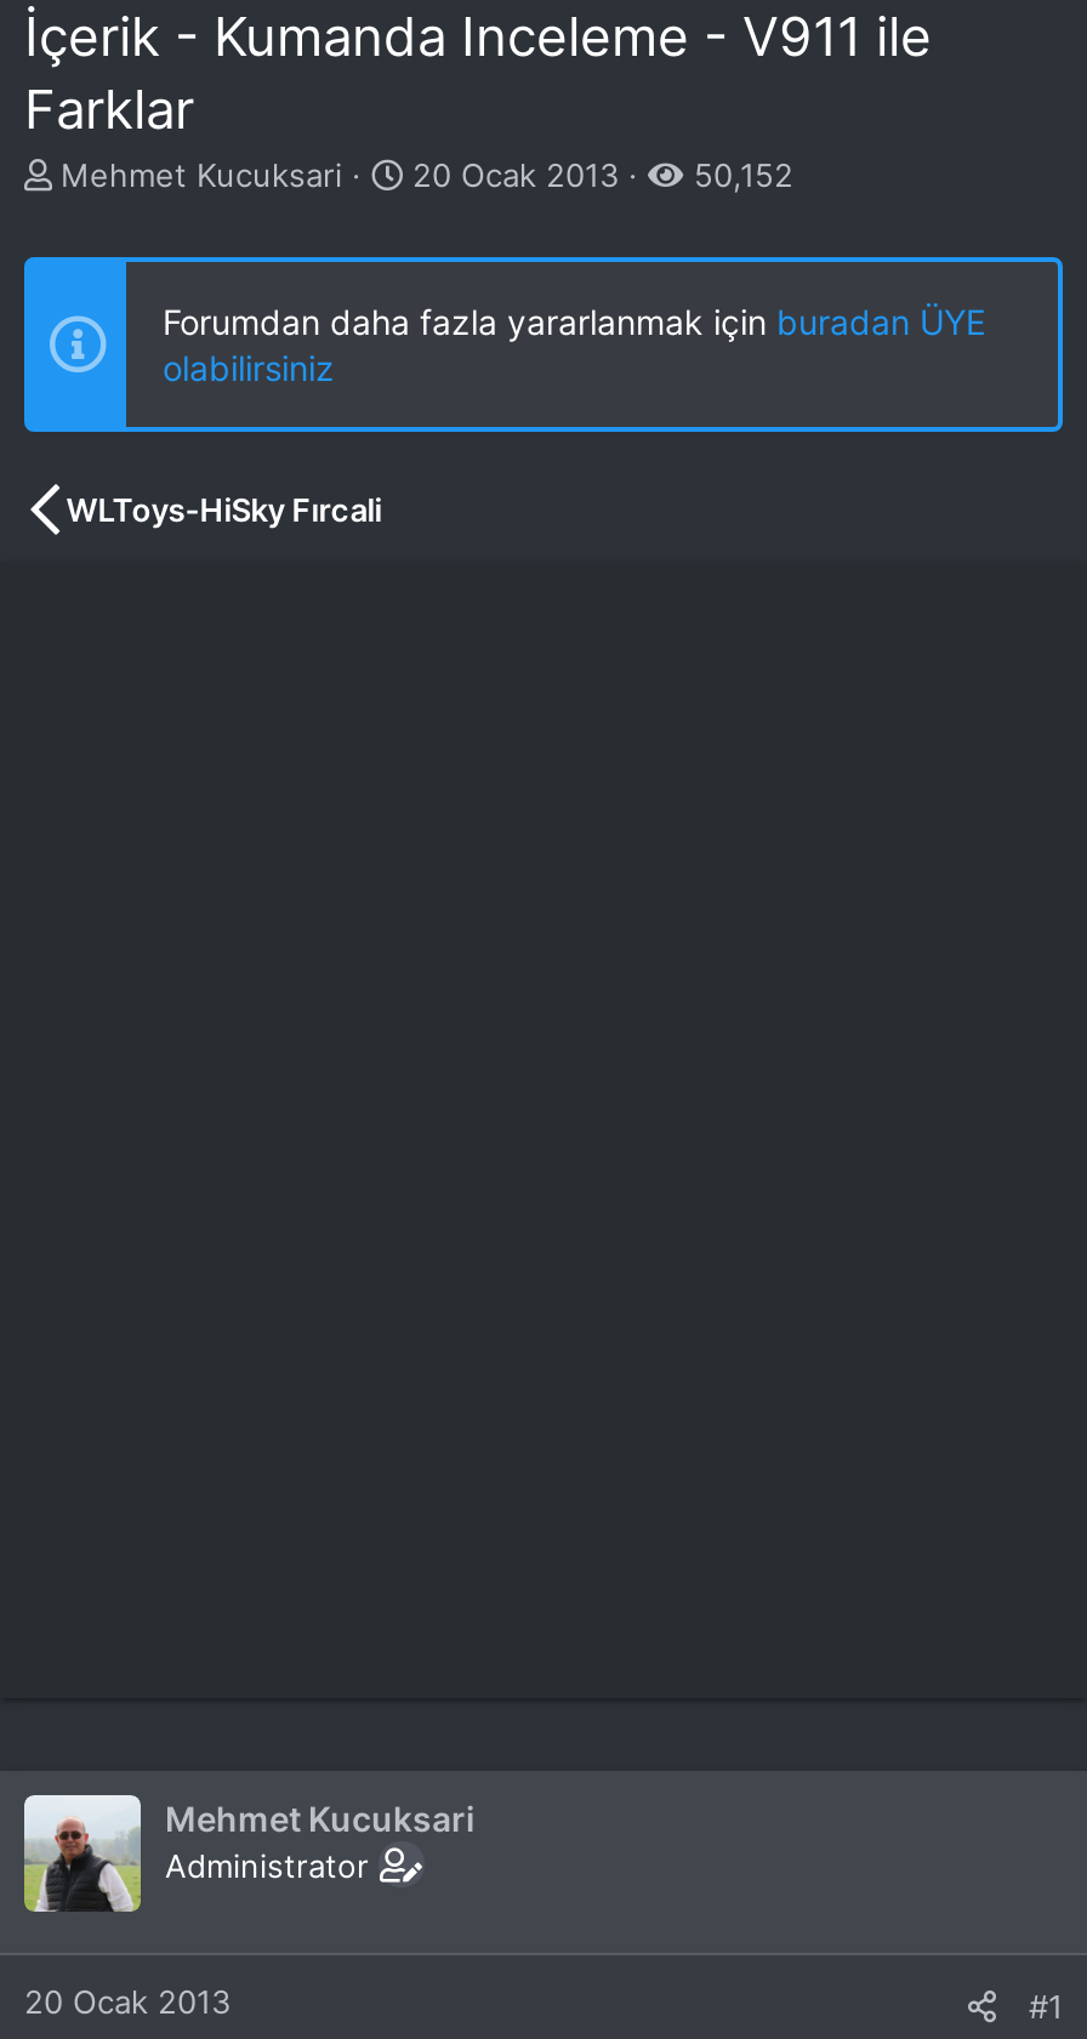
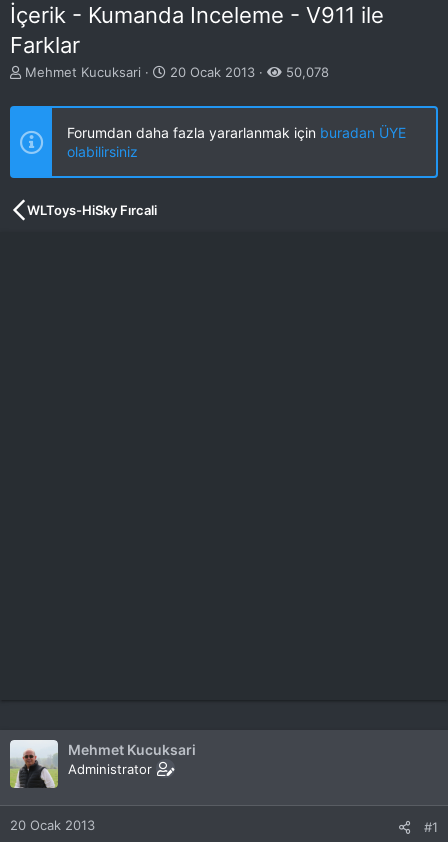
- 50,152
+ 50,078
